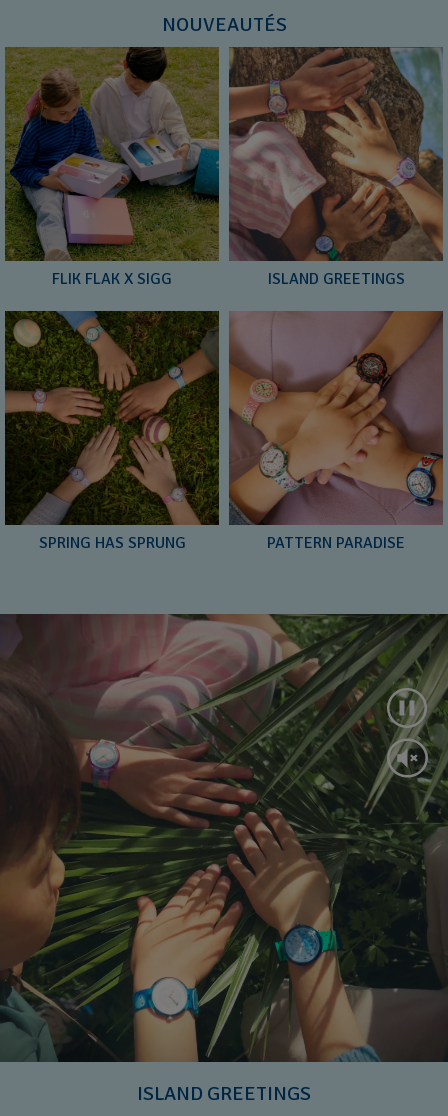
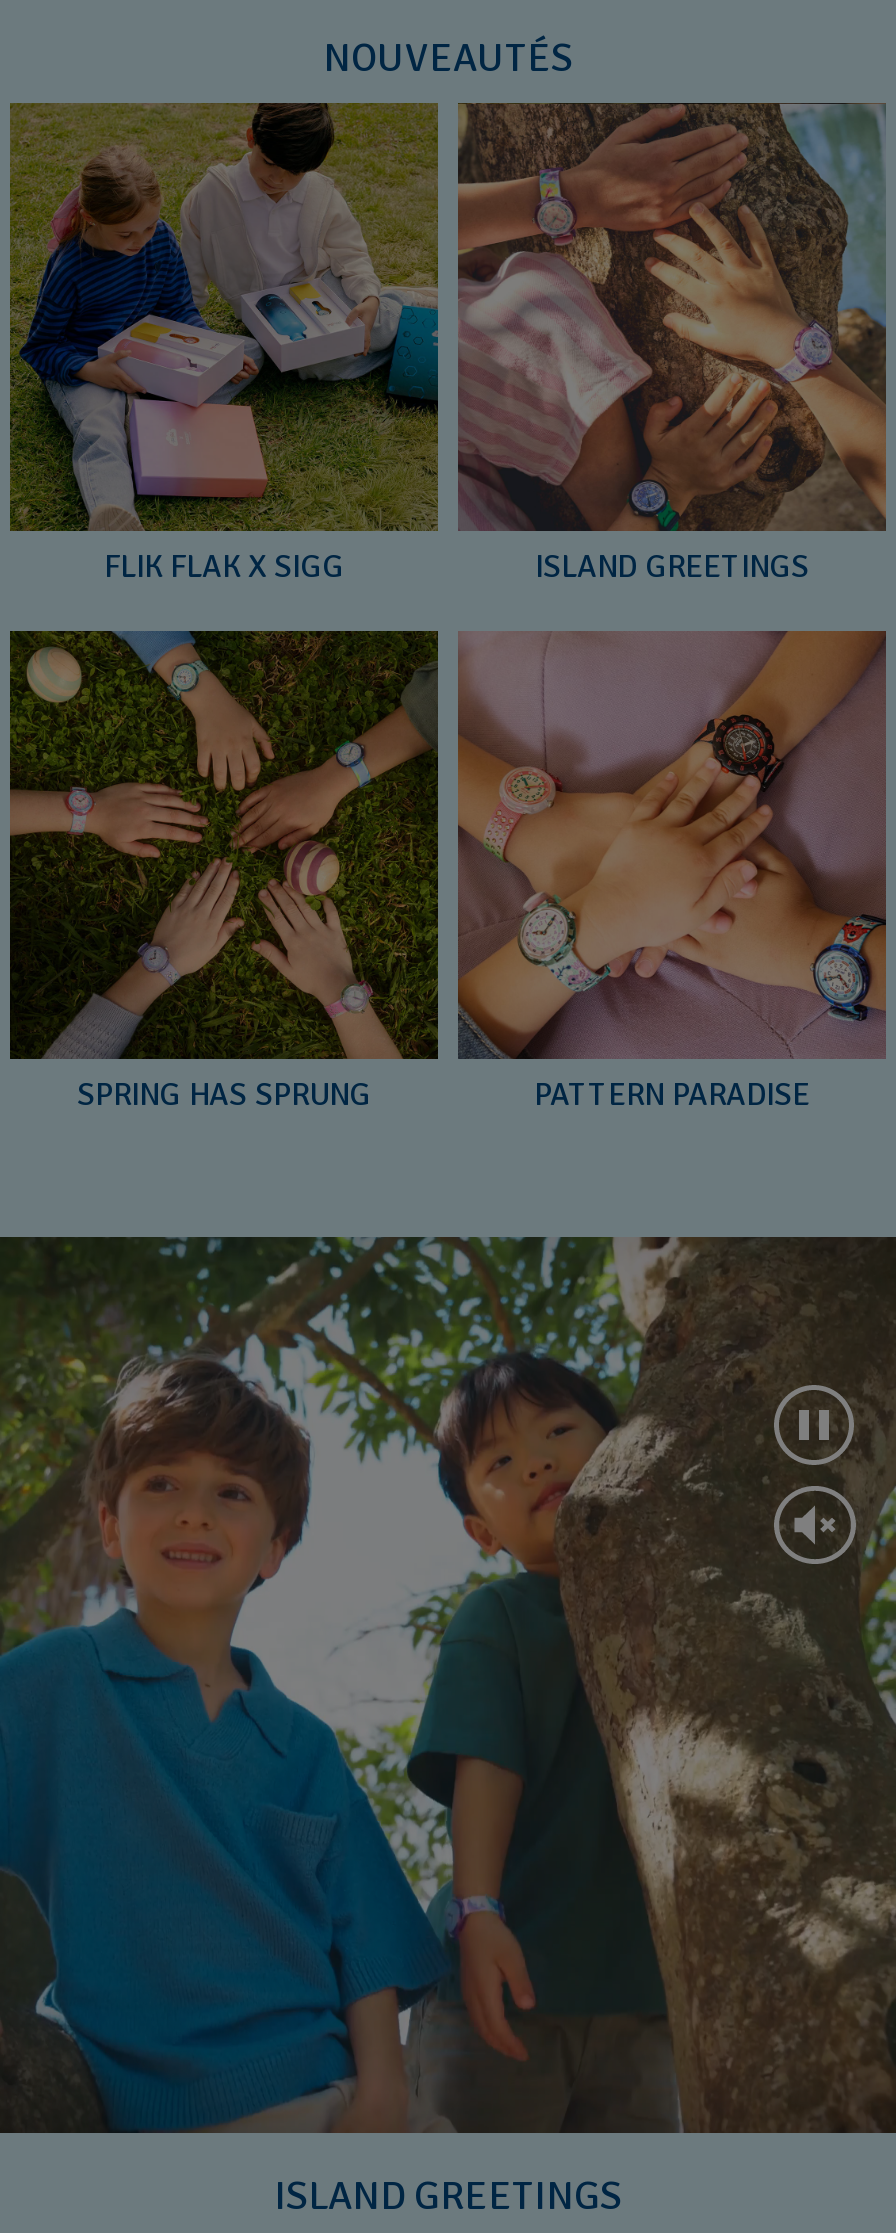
- [image]
+ [image]
